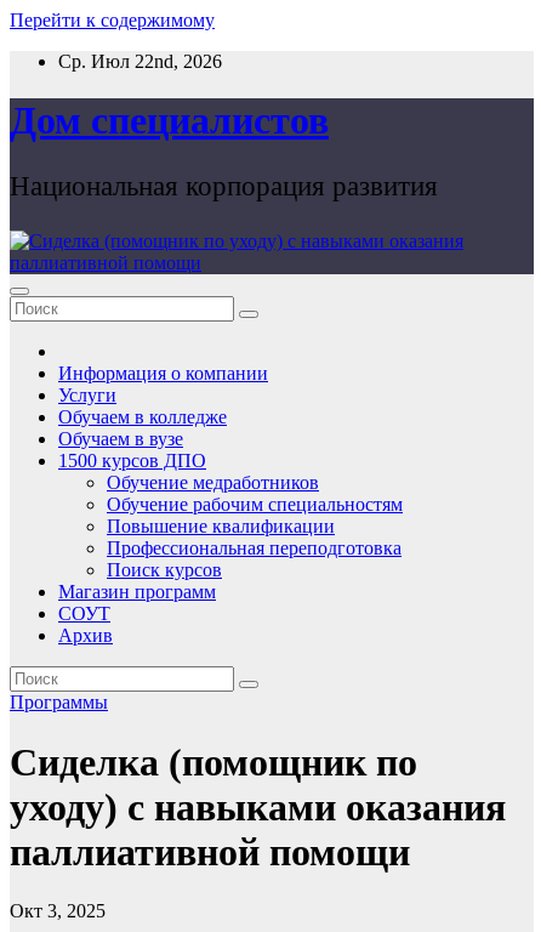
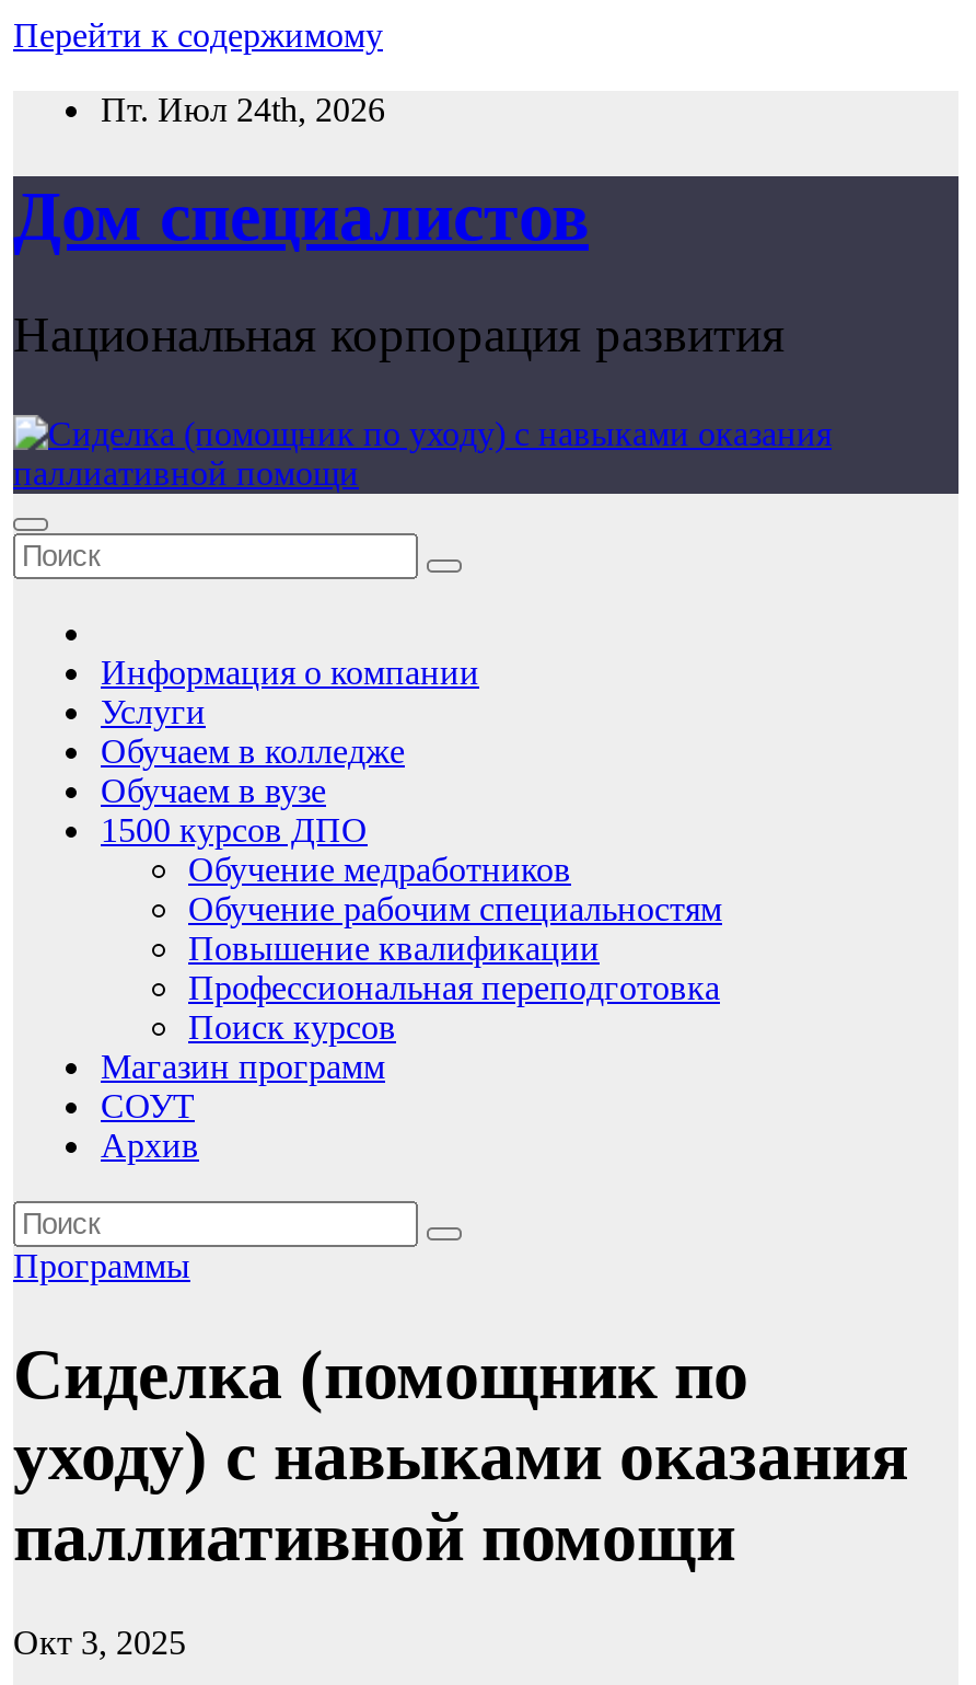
- Ср. Июл 22nd, 2026
+ Пт. Июл 24th, 2026
